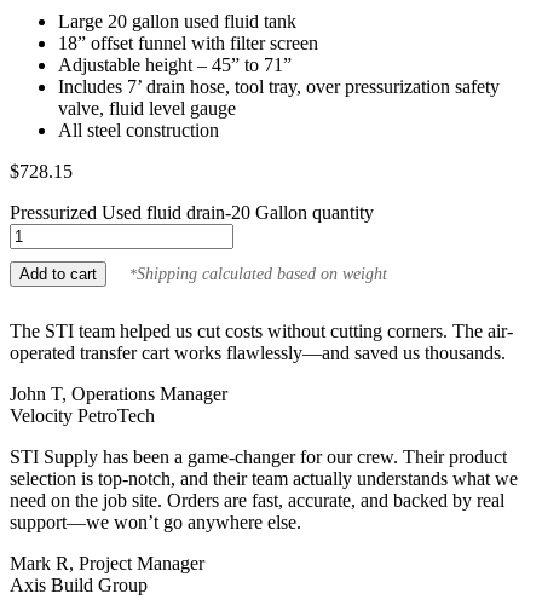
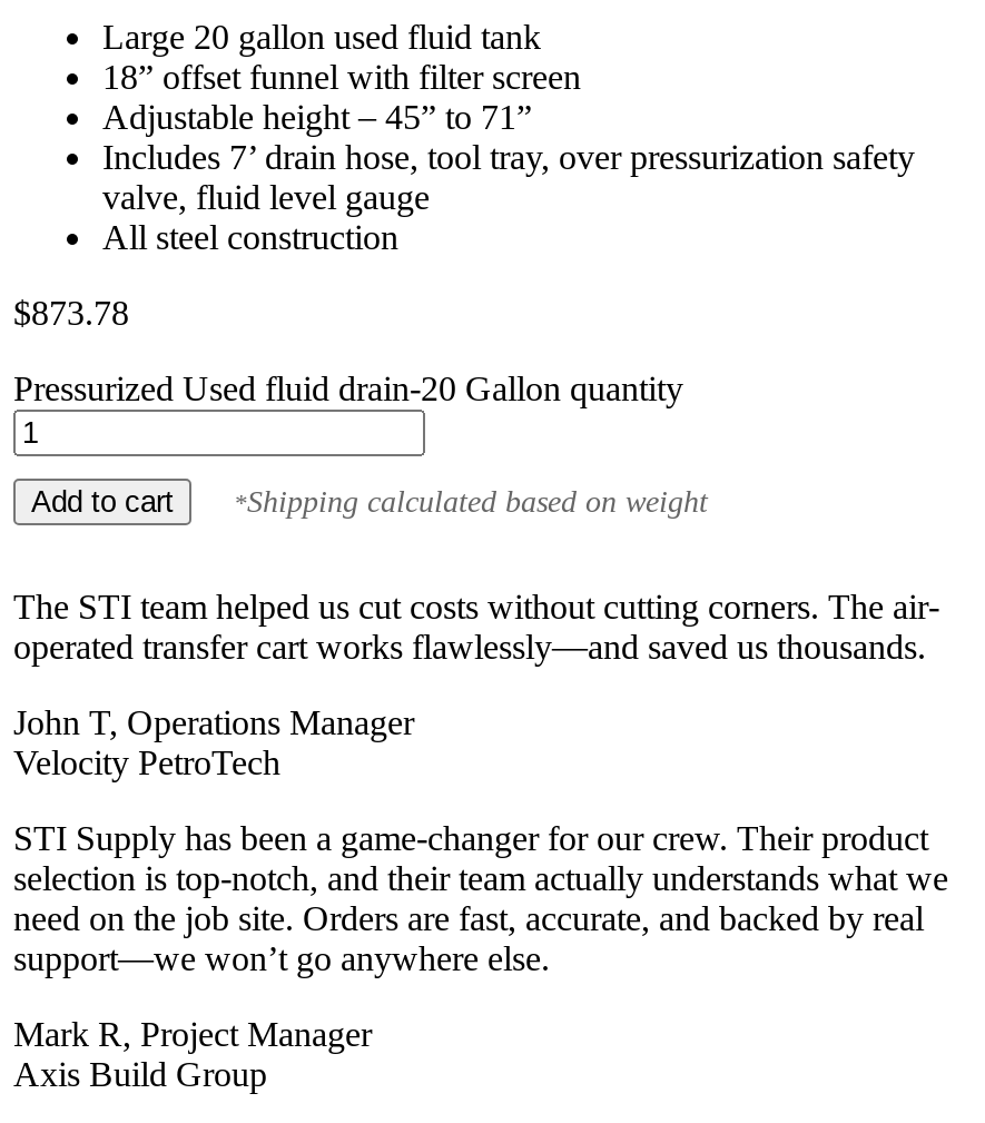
- $728.15
+ $873.78
